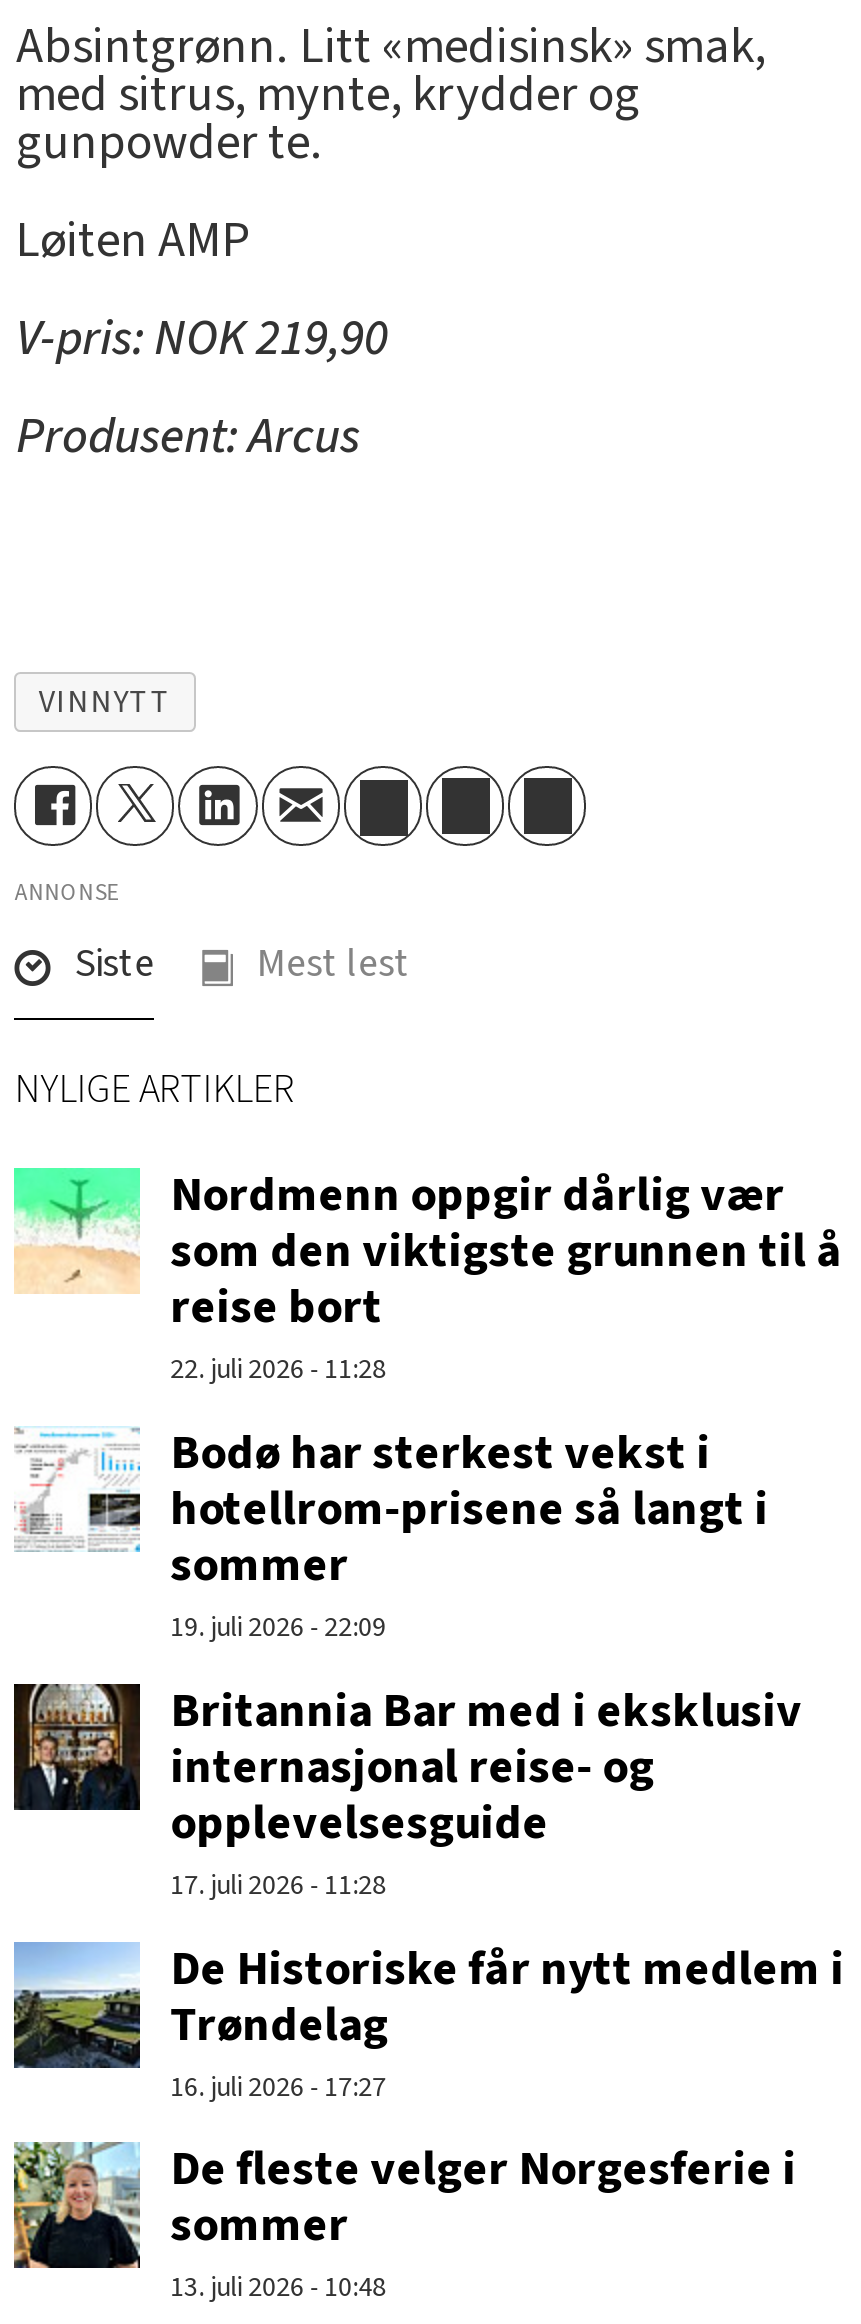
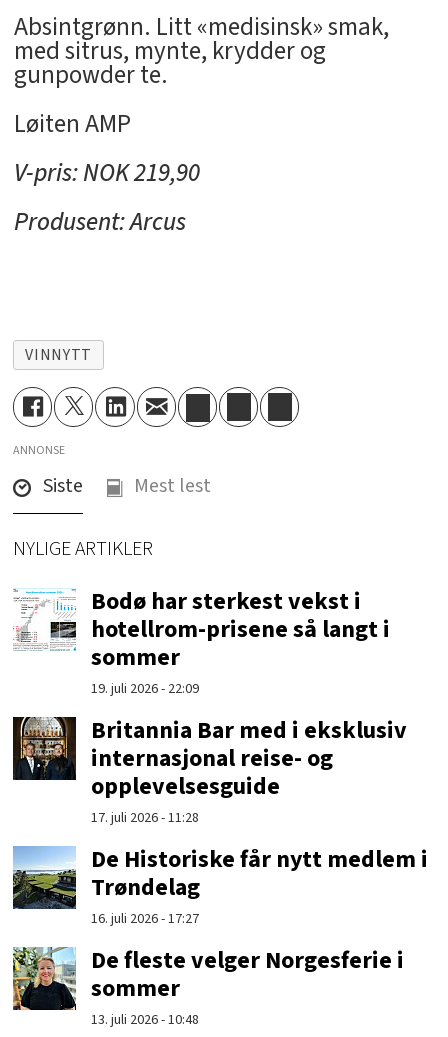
- [image]
- Nordmenn oppgir dårlig vær
- som den viktigste grunnen til å
- reise bort
- 22. juli 2026 - 11:28
